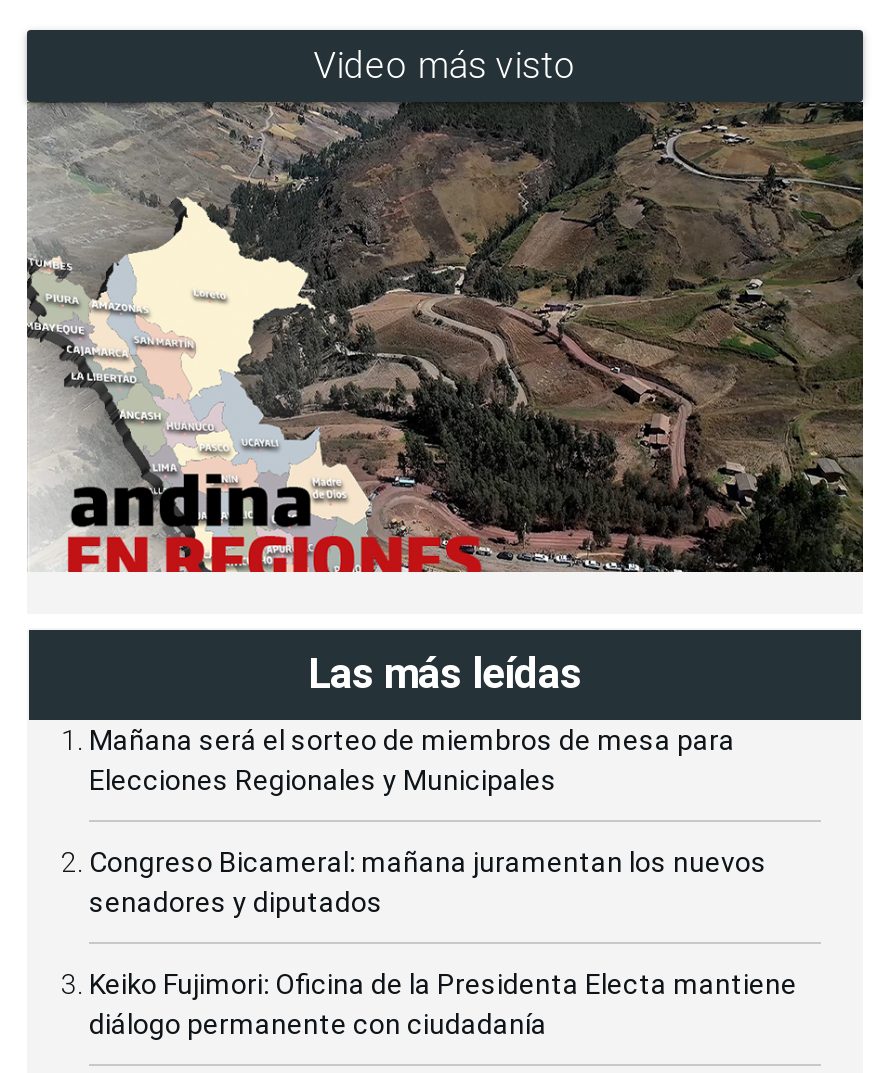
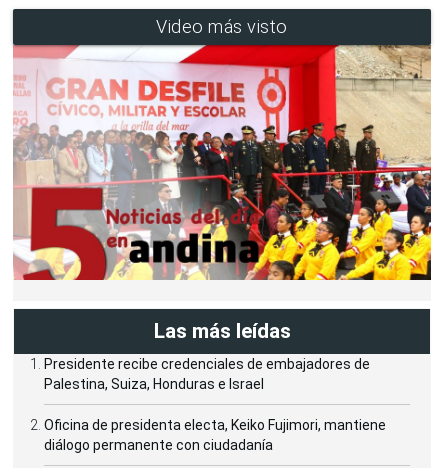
- [image]
+ [image]

- Mañana será el sorteo de miembros de mesa para
- Elecciones Regionales y Municipales
- Congreso Bicameral: mañana juramentan los nuevos
- senadores y diputados
- Keiko Fujimori: Oficina de la Presidenta Electa mantiene
+ Presidente recibe credenciales de embajadores de
+ Palestina, Suiza, Honduras e Israel
+ Oficina de presidenta electa, Keiko Fujimori, mantiene
